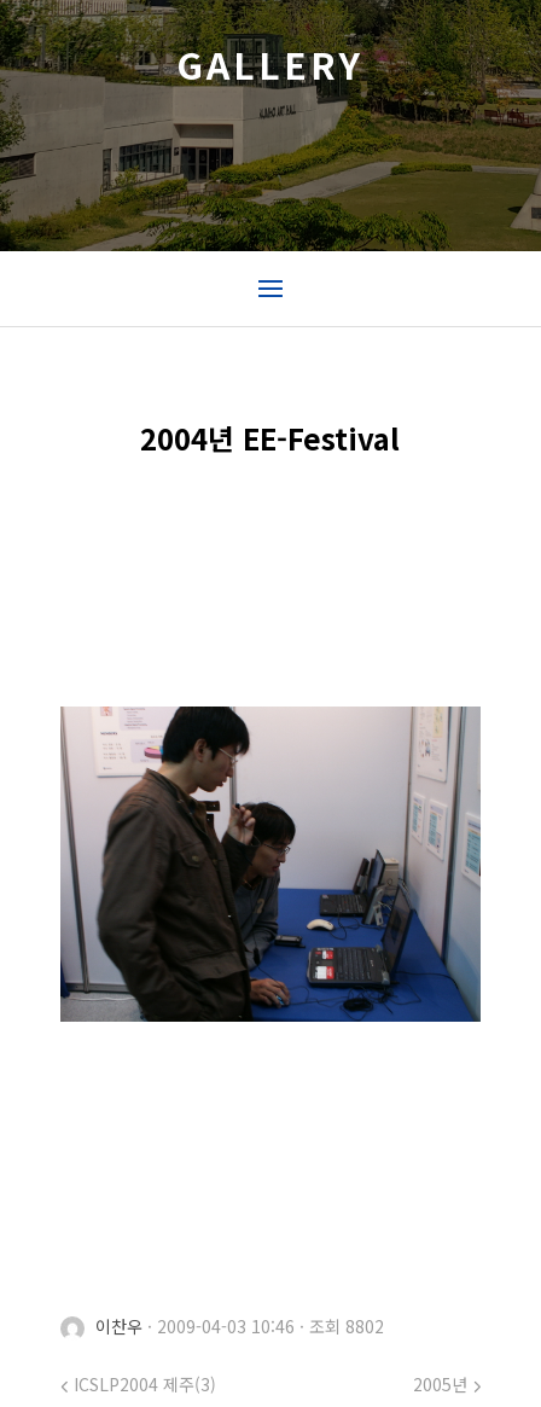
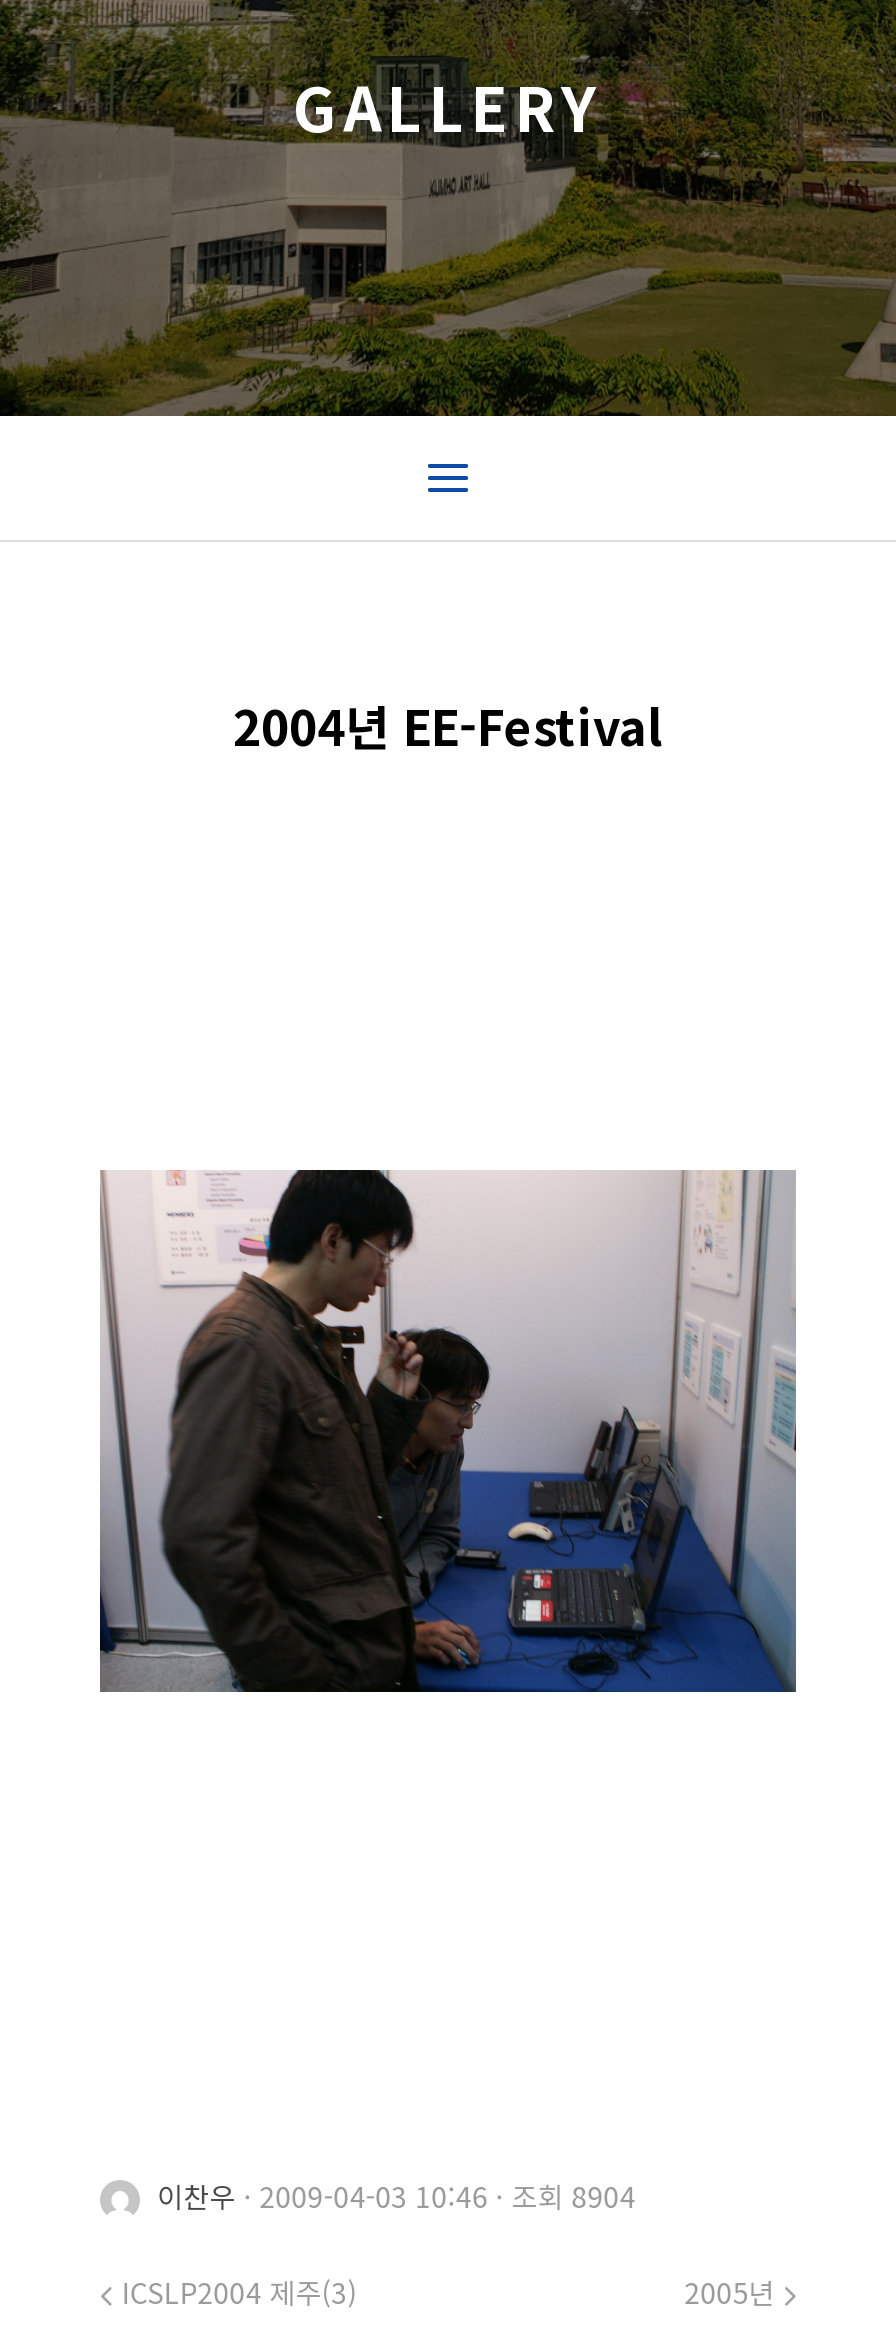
- 이찬우 · 2009-04-03 10:46 · 조회 8802
+ 이찬우 · 2009-04-03 10:46 · 조회 8904
